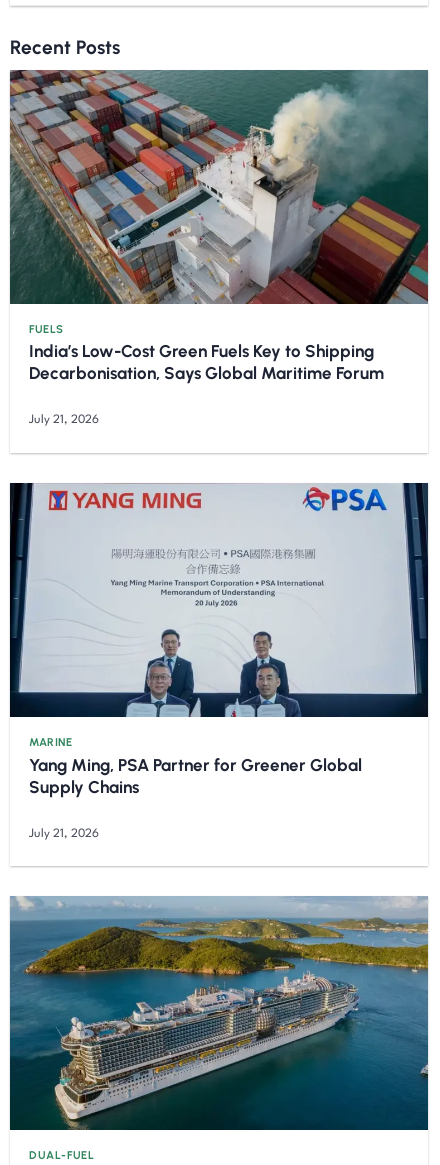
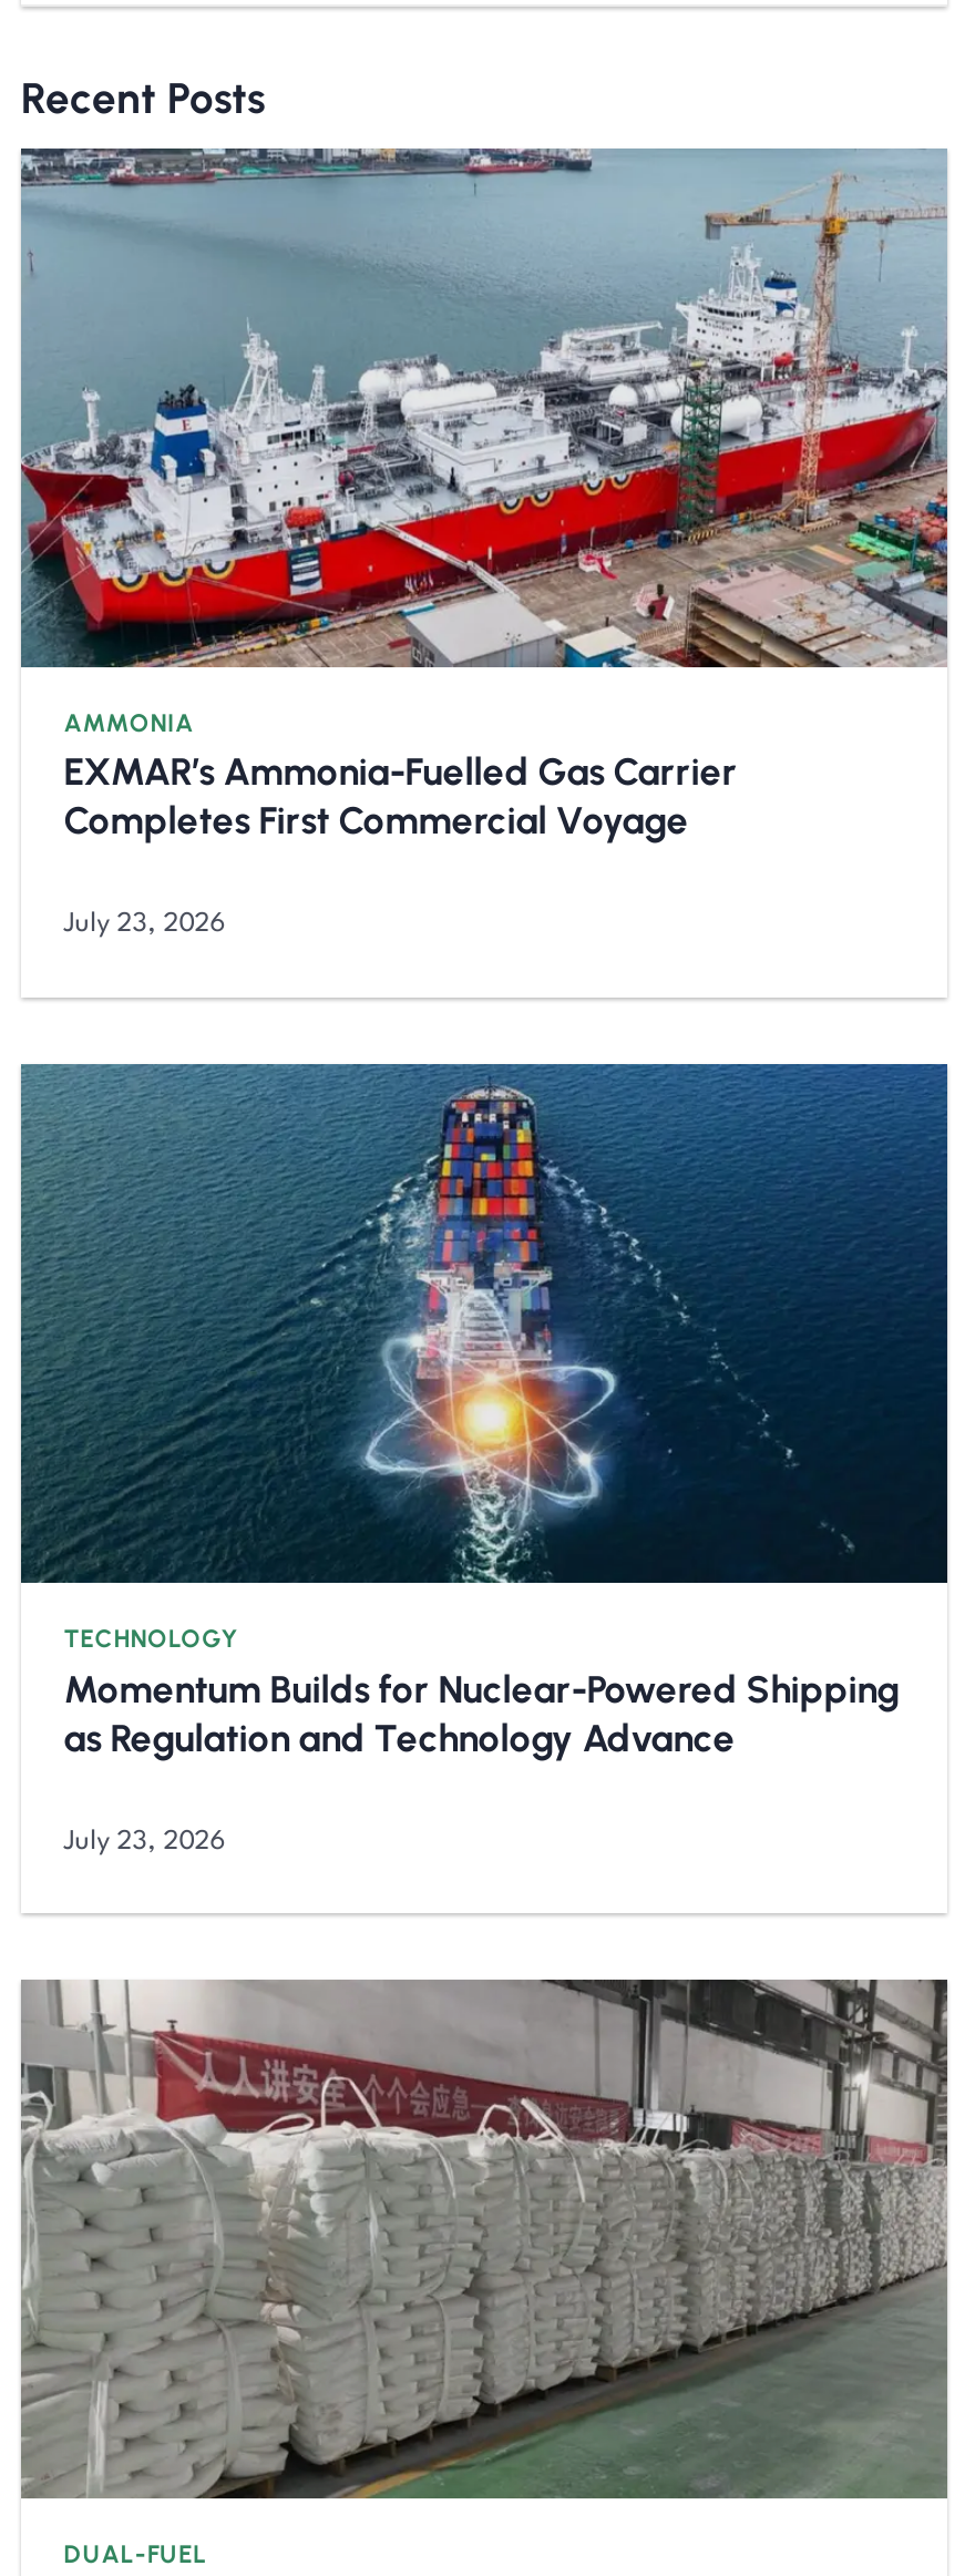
- [image]
- FUELS
- India’s Low-Cost Green Fuels Key to Shipping
- Decarbonisation, Says Global Maritime Forum
+ [image]
+ AMMONIA
+ EXMAR’s Ammonia-Fuelled Gas Carrier
+ Completes First Commercial Voyage

- July 21, 2026
+ July 23, 2026

- [image]
- MARINE
- Yang Ming, PSA Partner for Greener Global
- Supply Chains
+ [image]
+ TECHNOLOGY
+ Momentum Builds for Nuclear-Powered Shipping
+ as Regulation and Technology Advance

- July 21, 2026
+ July 23, 2026

- [image]
+ [image]
